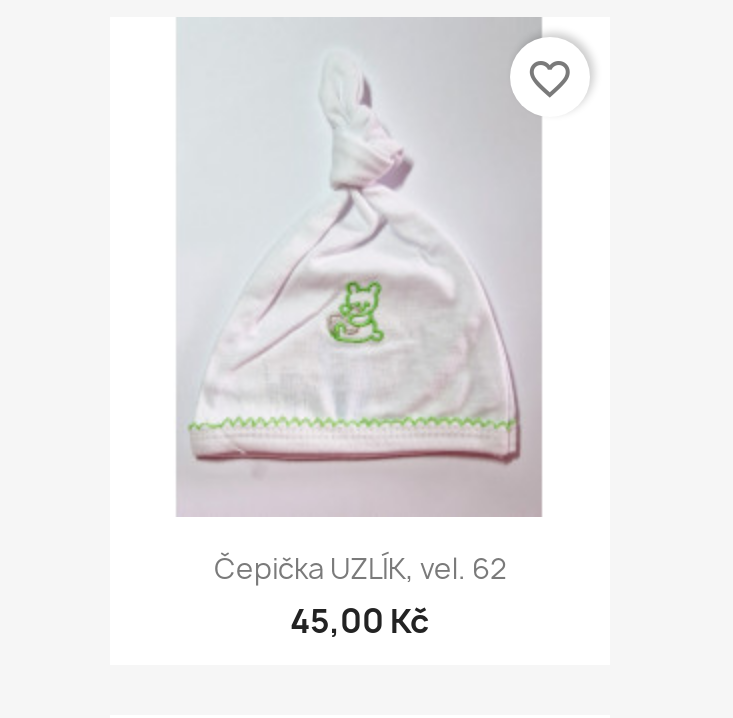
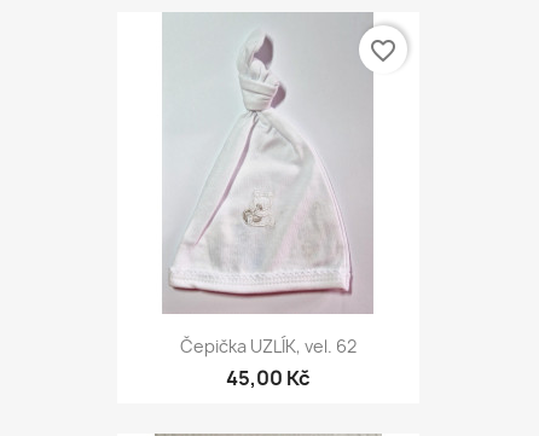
- [image]
+ [image]
